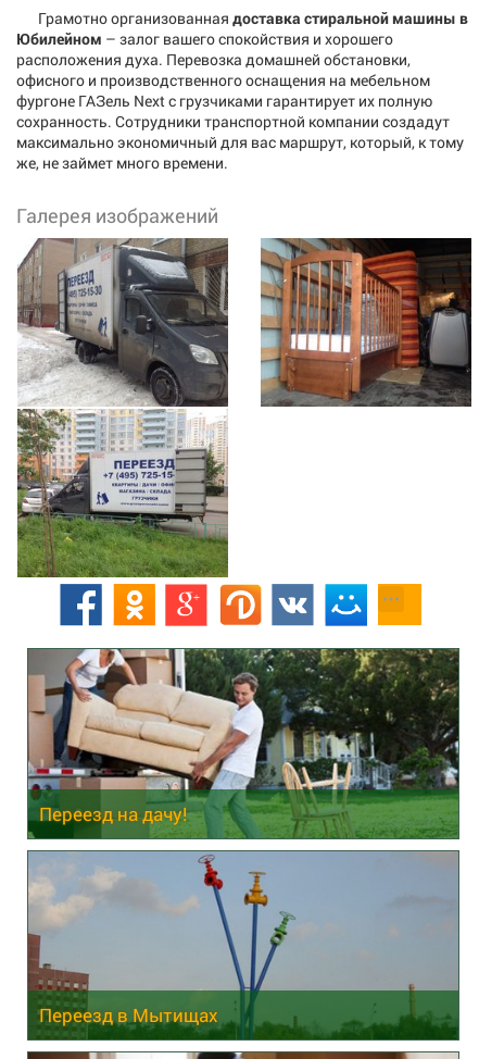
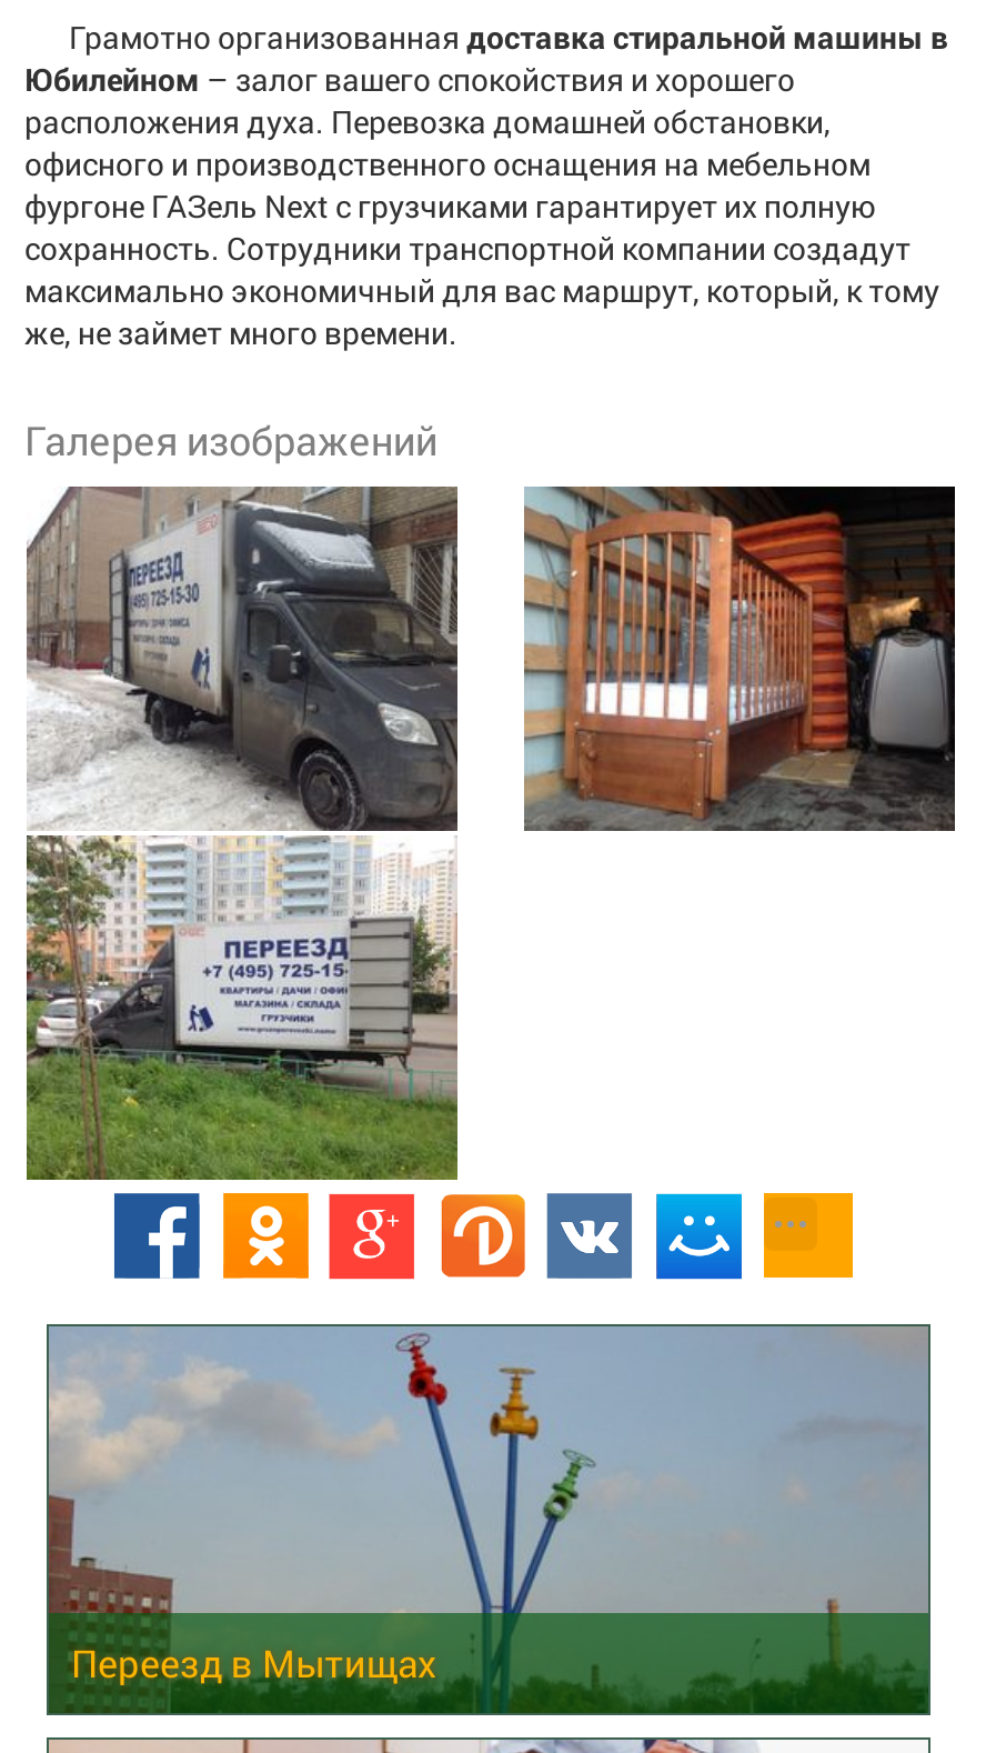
- [image]
- Переезд на дачу!
